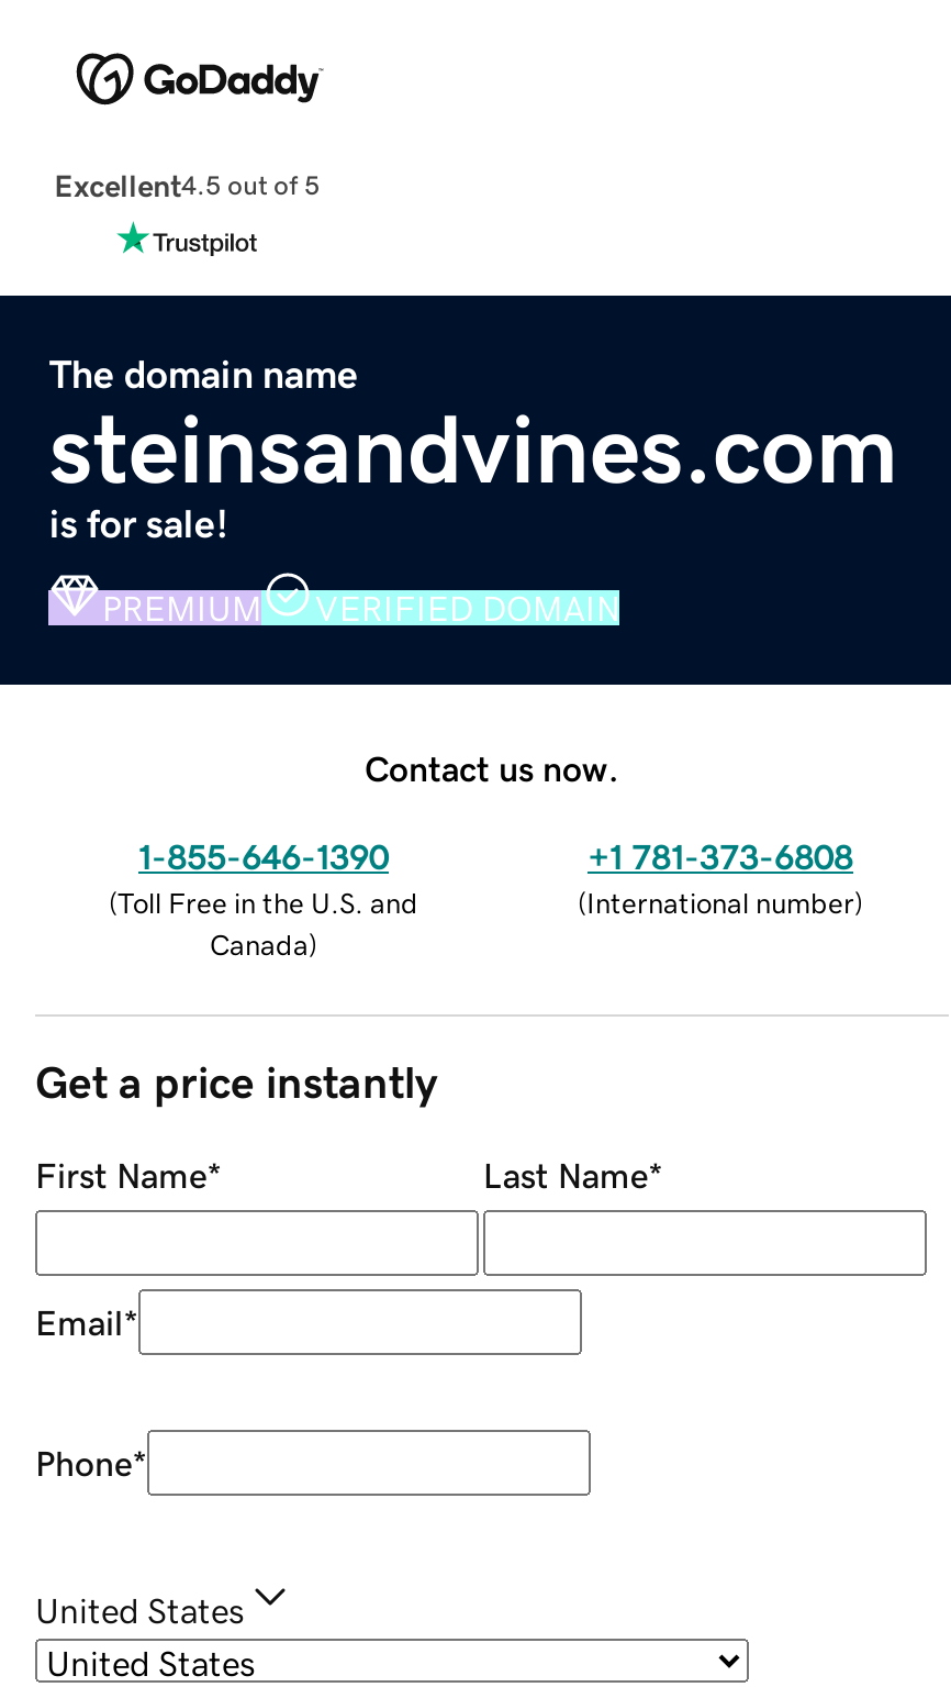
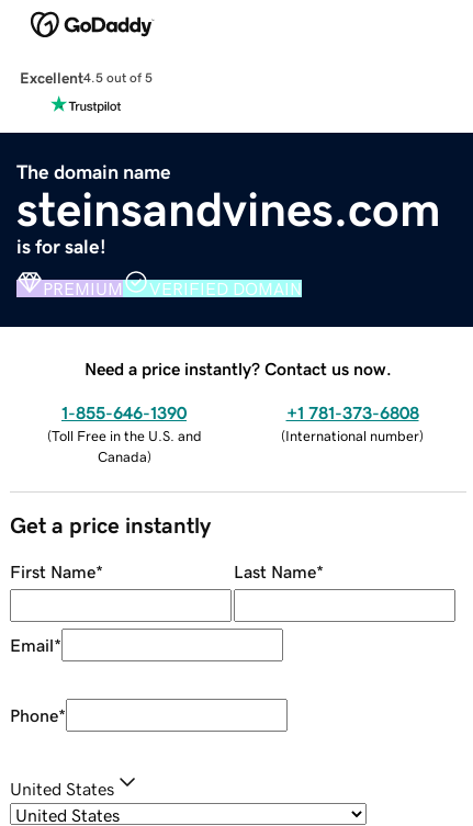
- Contact us now.
+ Need a price instantly? Contact us now.
